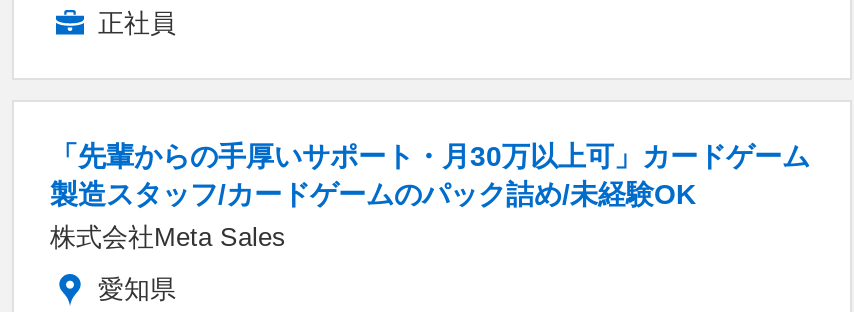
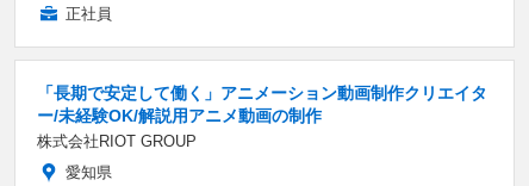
- 「先輩からの手厚いサポート・月30万以上可」カードゲーム
- 製造スタッフ/カードゲームのパック詰め/未経験OK
- 株式会社Meta Sales
+ 「長期で安定して働く」アニメーション動画制作クリエイタ
+ ー/未経験OK/解説用アニメ動画の制作
+ 株式会社RIOT GROUP
